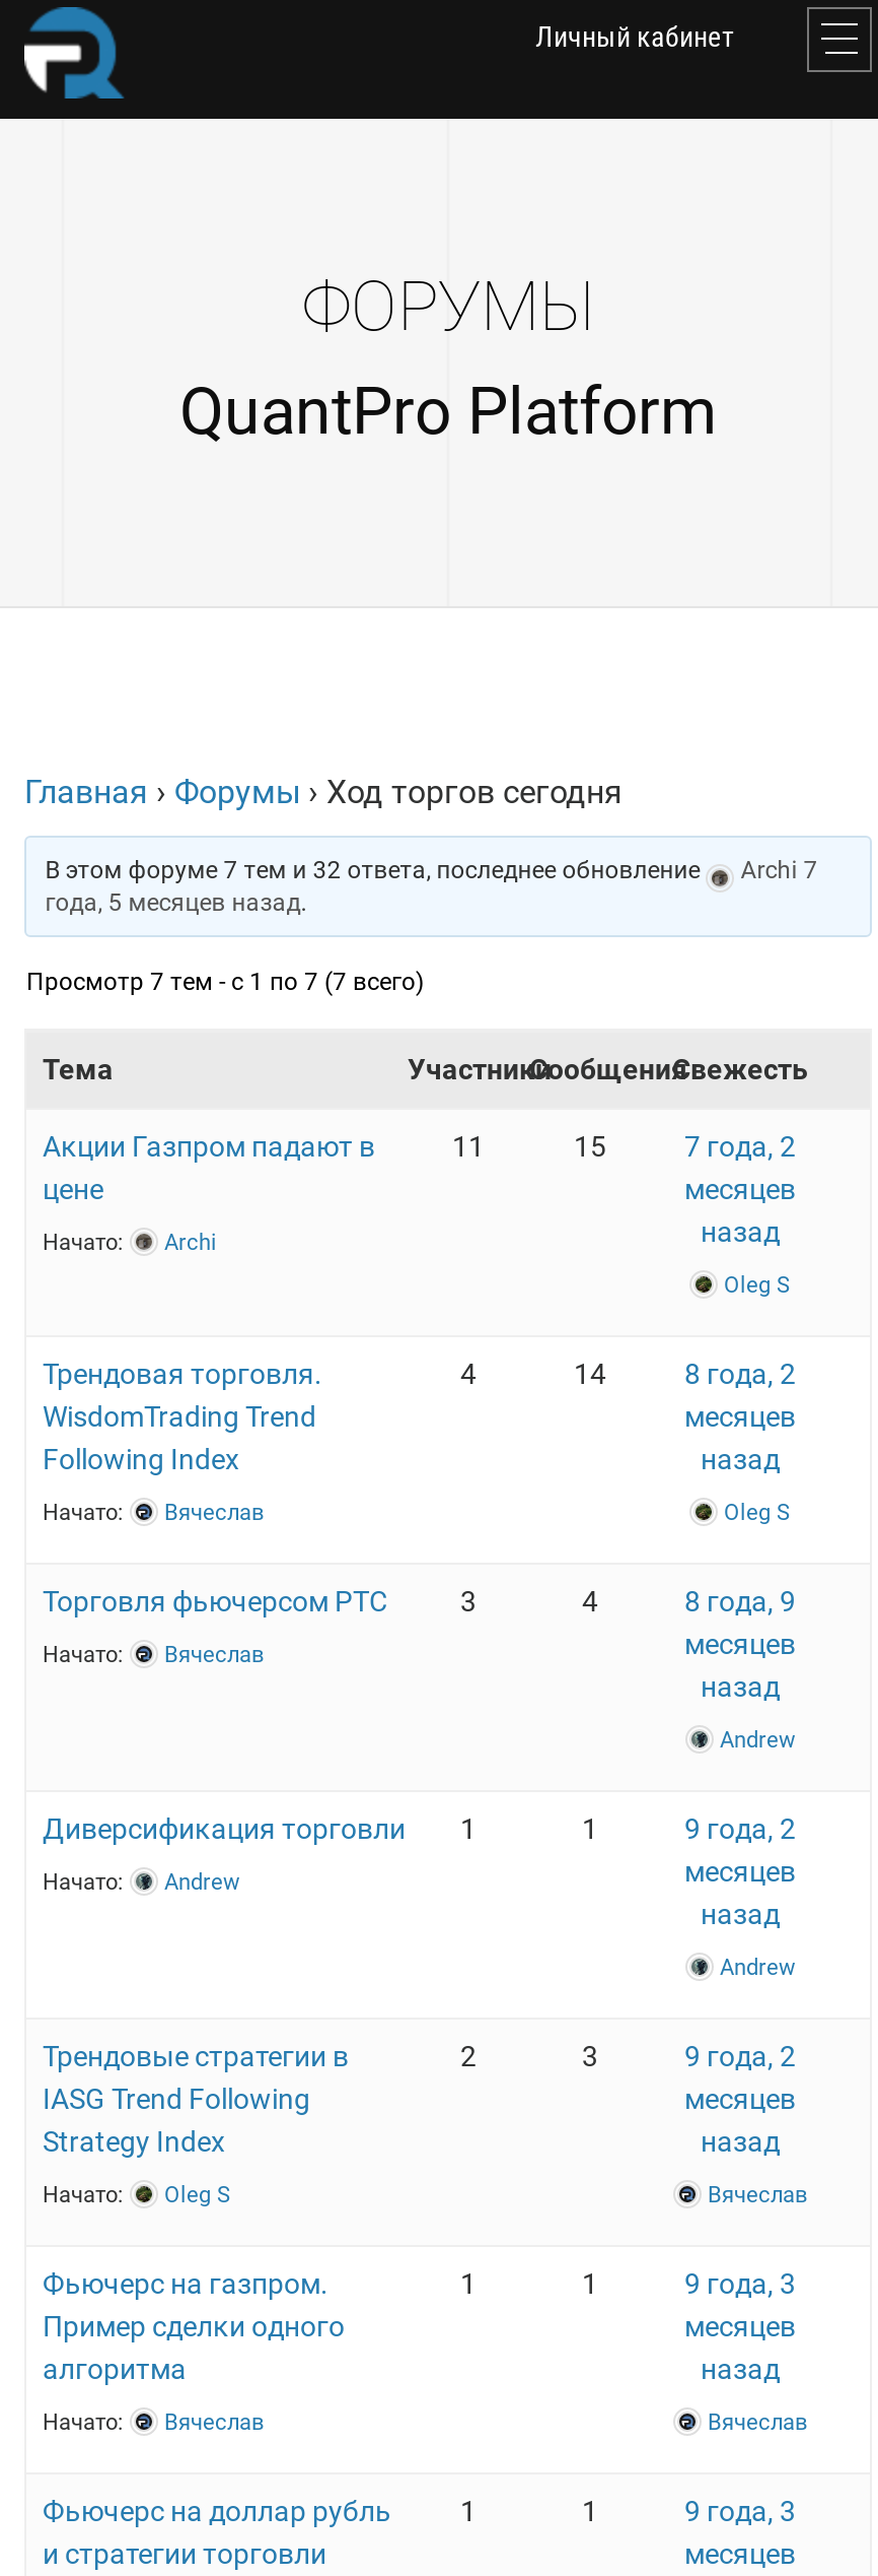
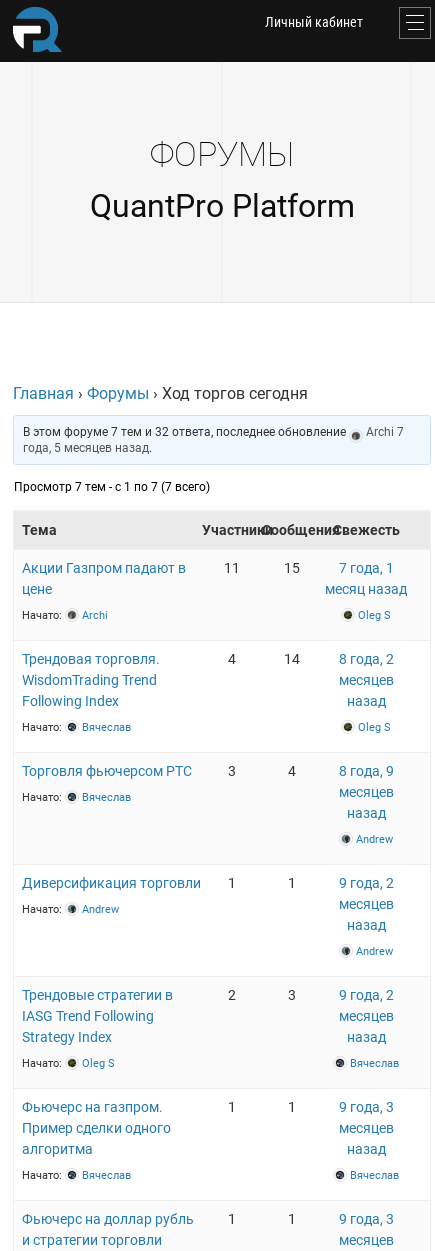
- 7 года, 2
- месяцев
- назад
+ 7 года, 1
+ месяц назад
